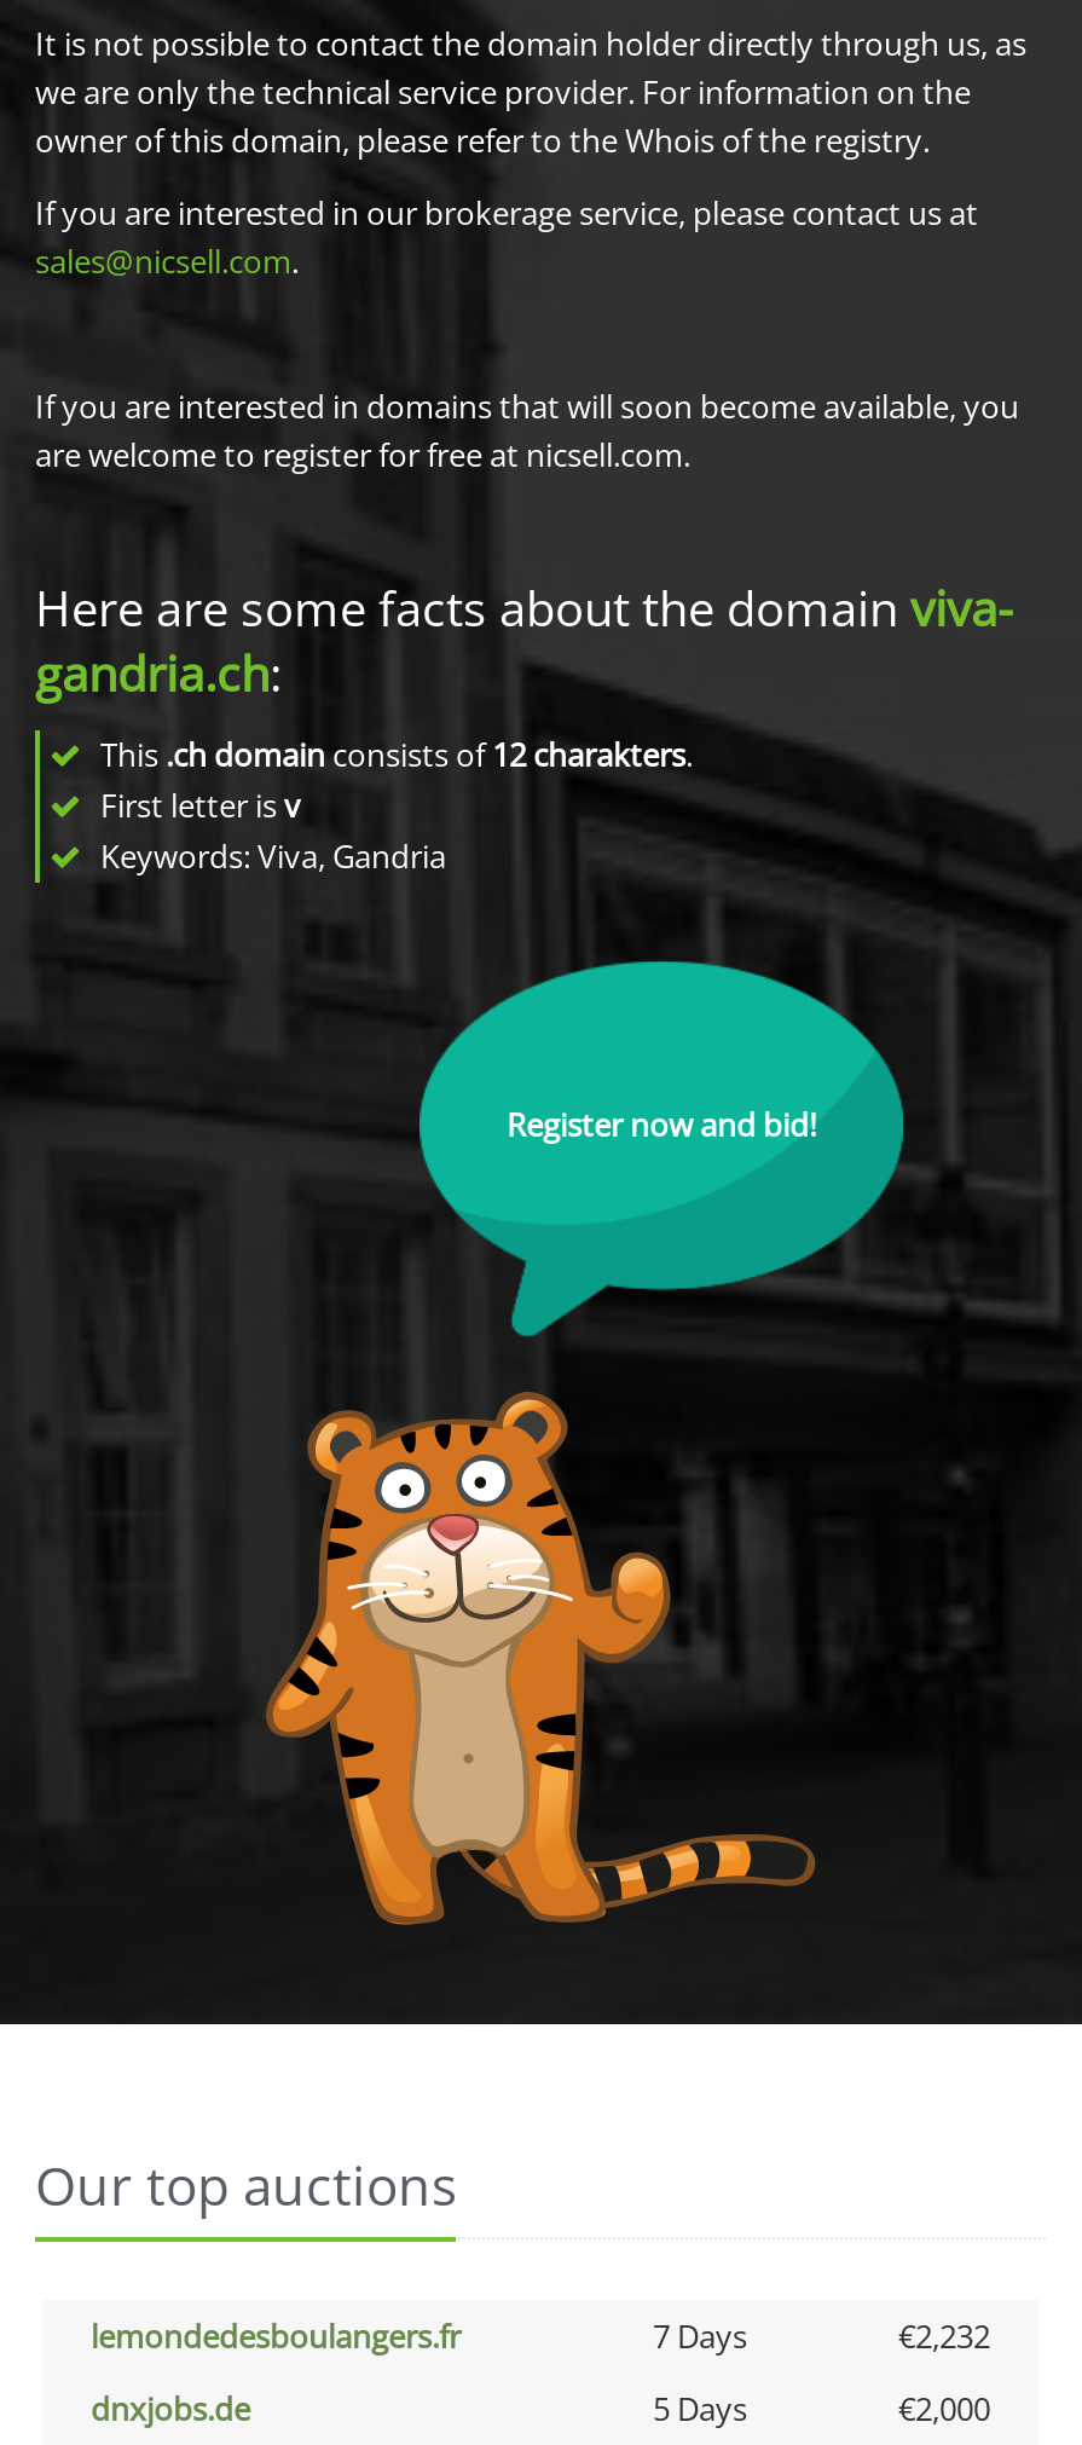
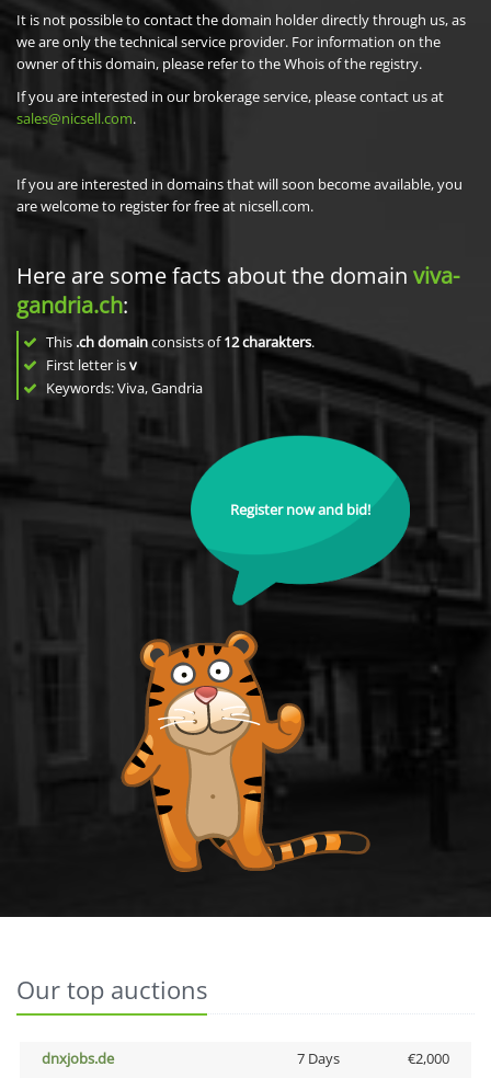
- lemondedesboulangers.fr
- 7 Days
- €2,232

- 5 Days
+ 7 Days
